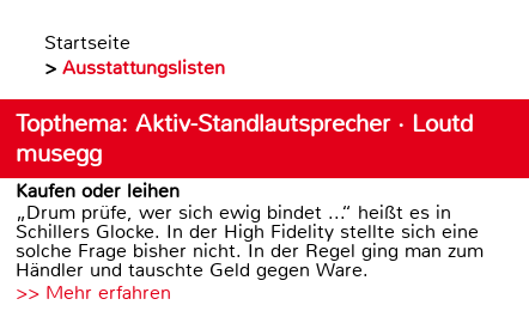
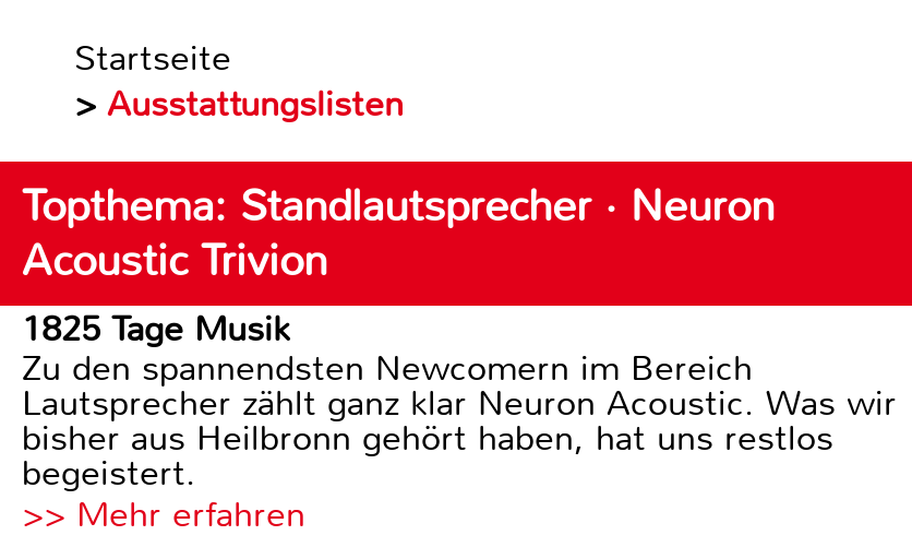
- Topthema: Aktiv-Standlautsprecher · Loutd
- musegg
- Kaufen oder leihen
- „Drum prüfe, wer sich ewig bindet ...“ heißt es in
- Schillers Glocke. In der High Fidelity stellte sich eine
- solche Frage bisher nicht. In der Regel ging man zum
- Händler und tauschte Geld gegen Ware.
+ Topthema: Standlautsprecher · Neuron
+ Acoustic Trivion
+ 1825 Tage Musik
+ Zu den spannendsten Newcomern im Bereich
+ Lautsprecher zählt ganz klar Neuron Acoustic. Was wir
+ bisher aus Heilbronn gehört haben, hat uns restlos
+ begeistert.
